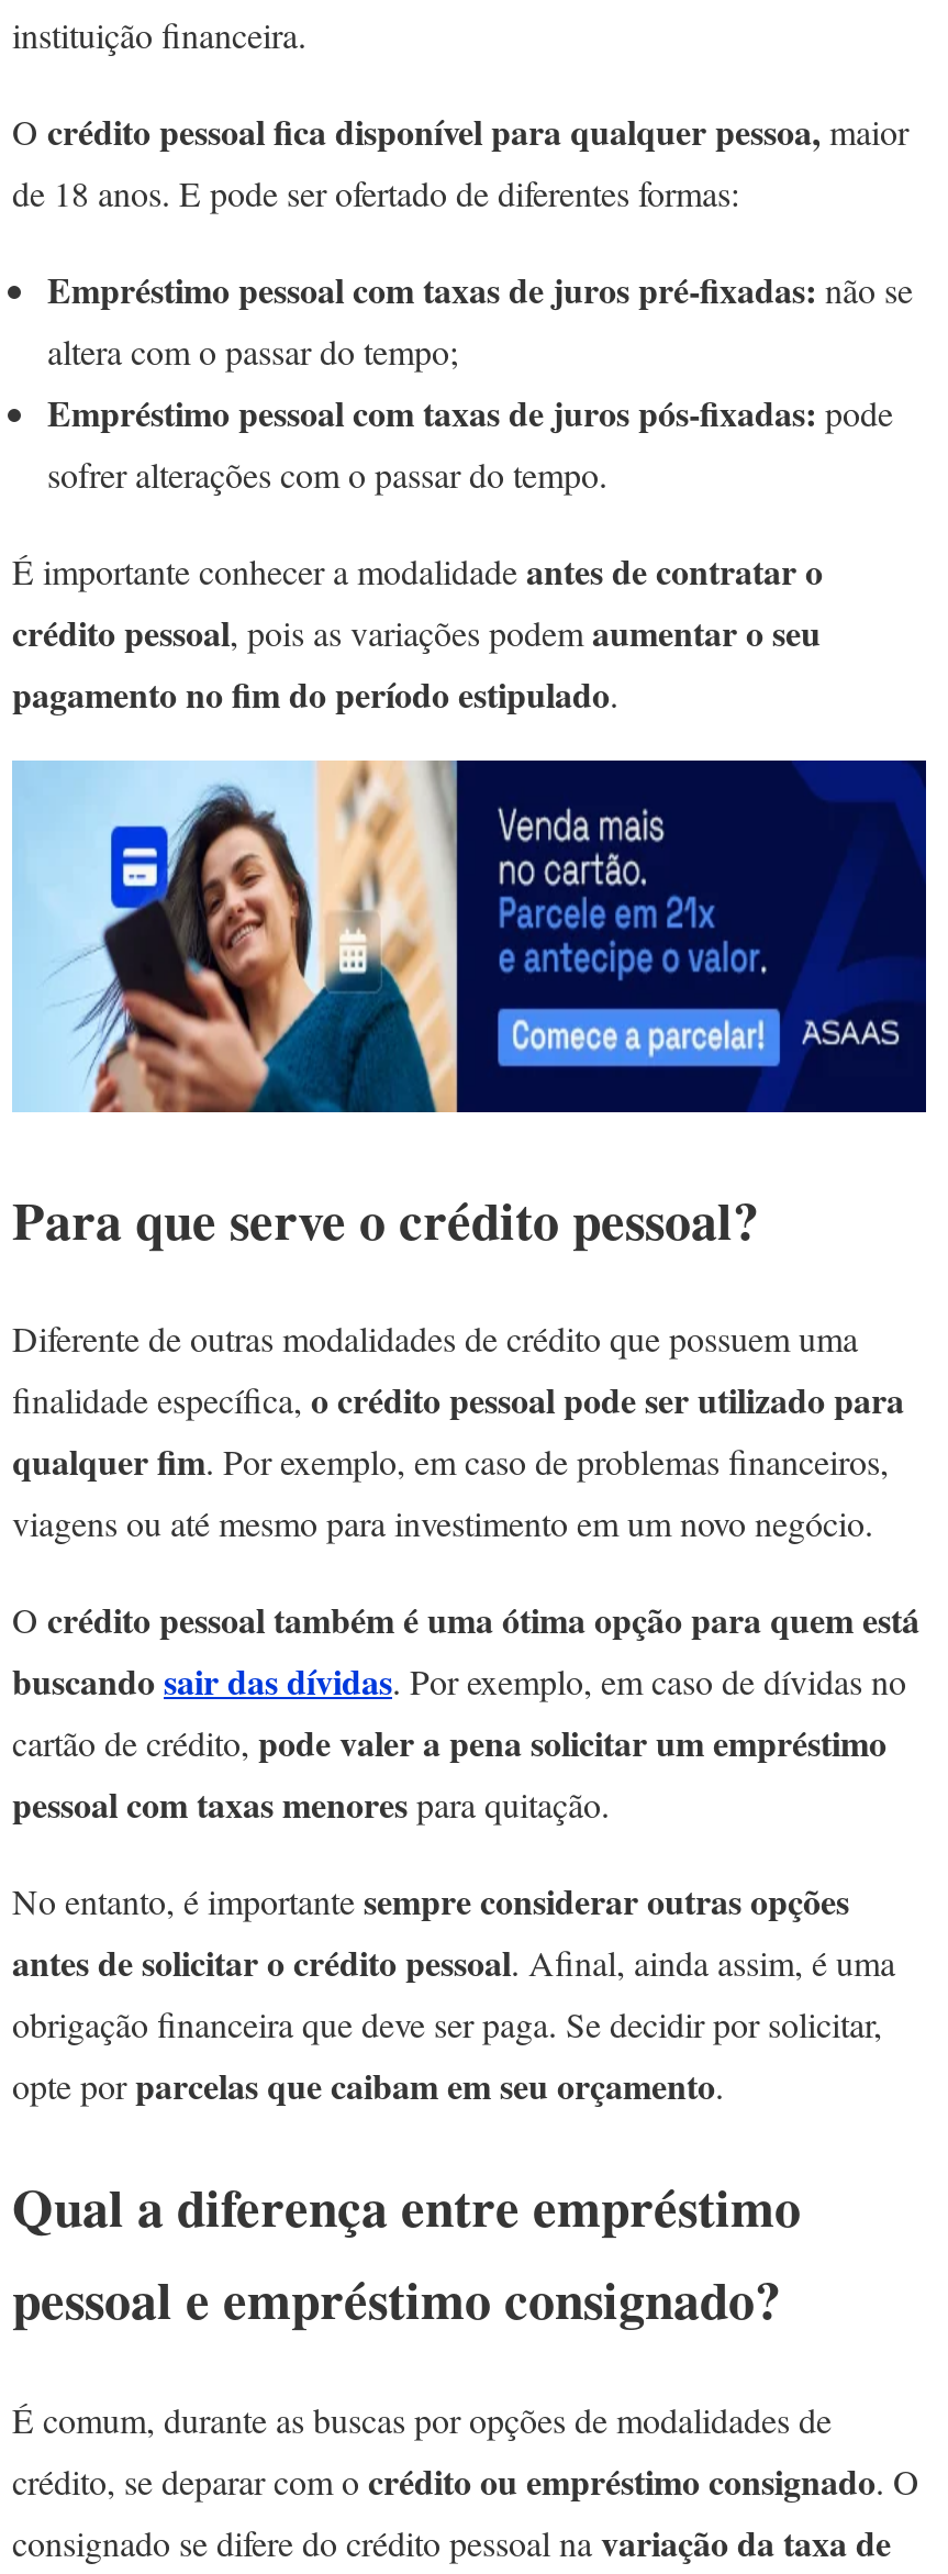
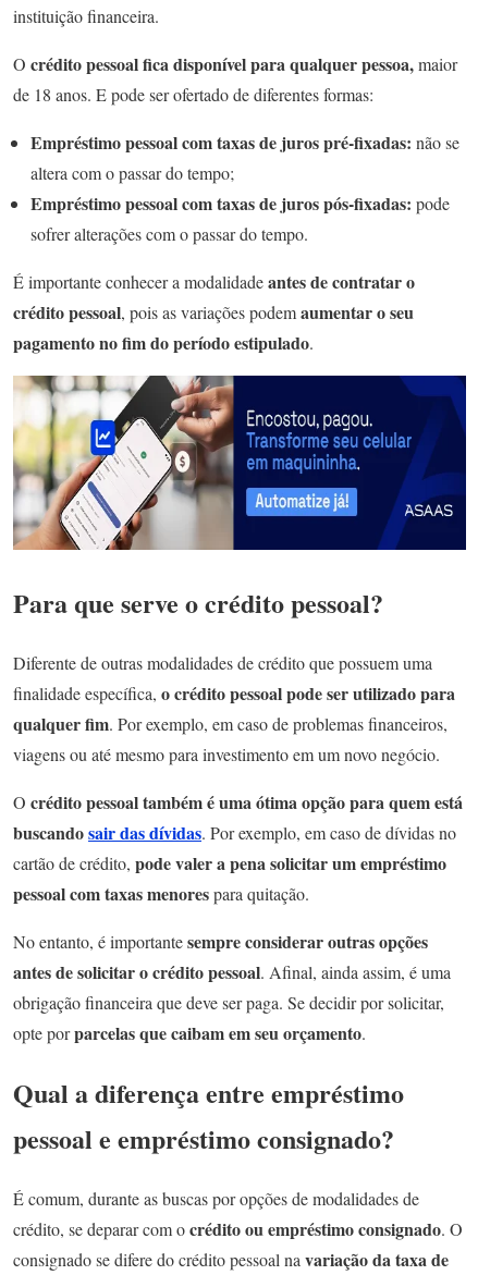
- [image]
+ [image]

- [image]
+ [image]
